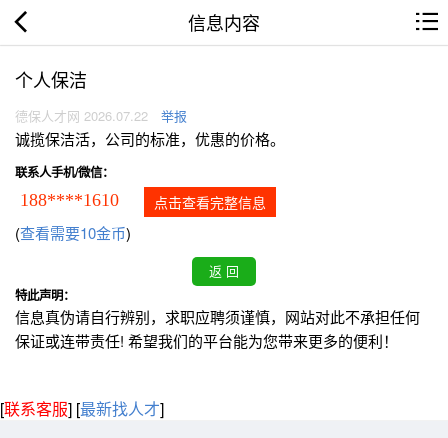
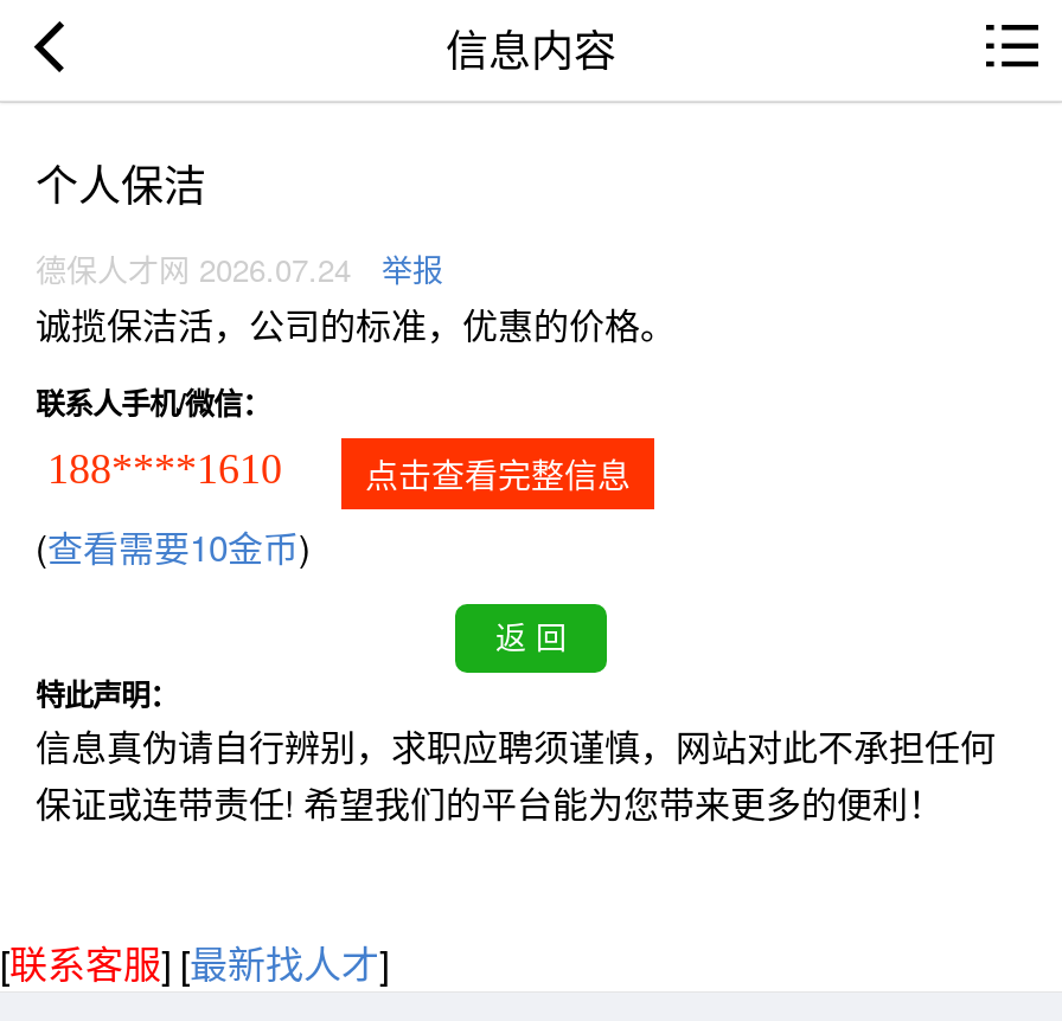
- 德保人才网 2026.07.22 举报
+ 德保人才网 2026.07.24 举报
